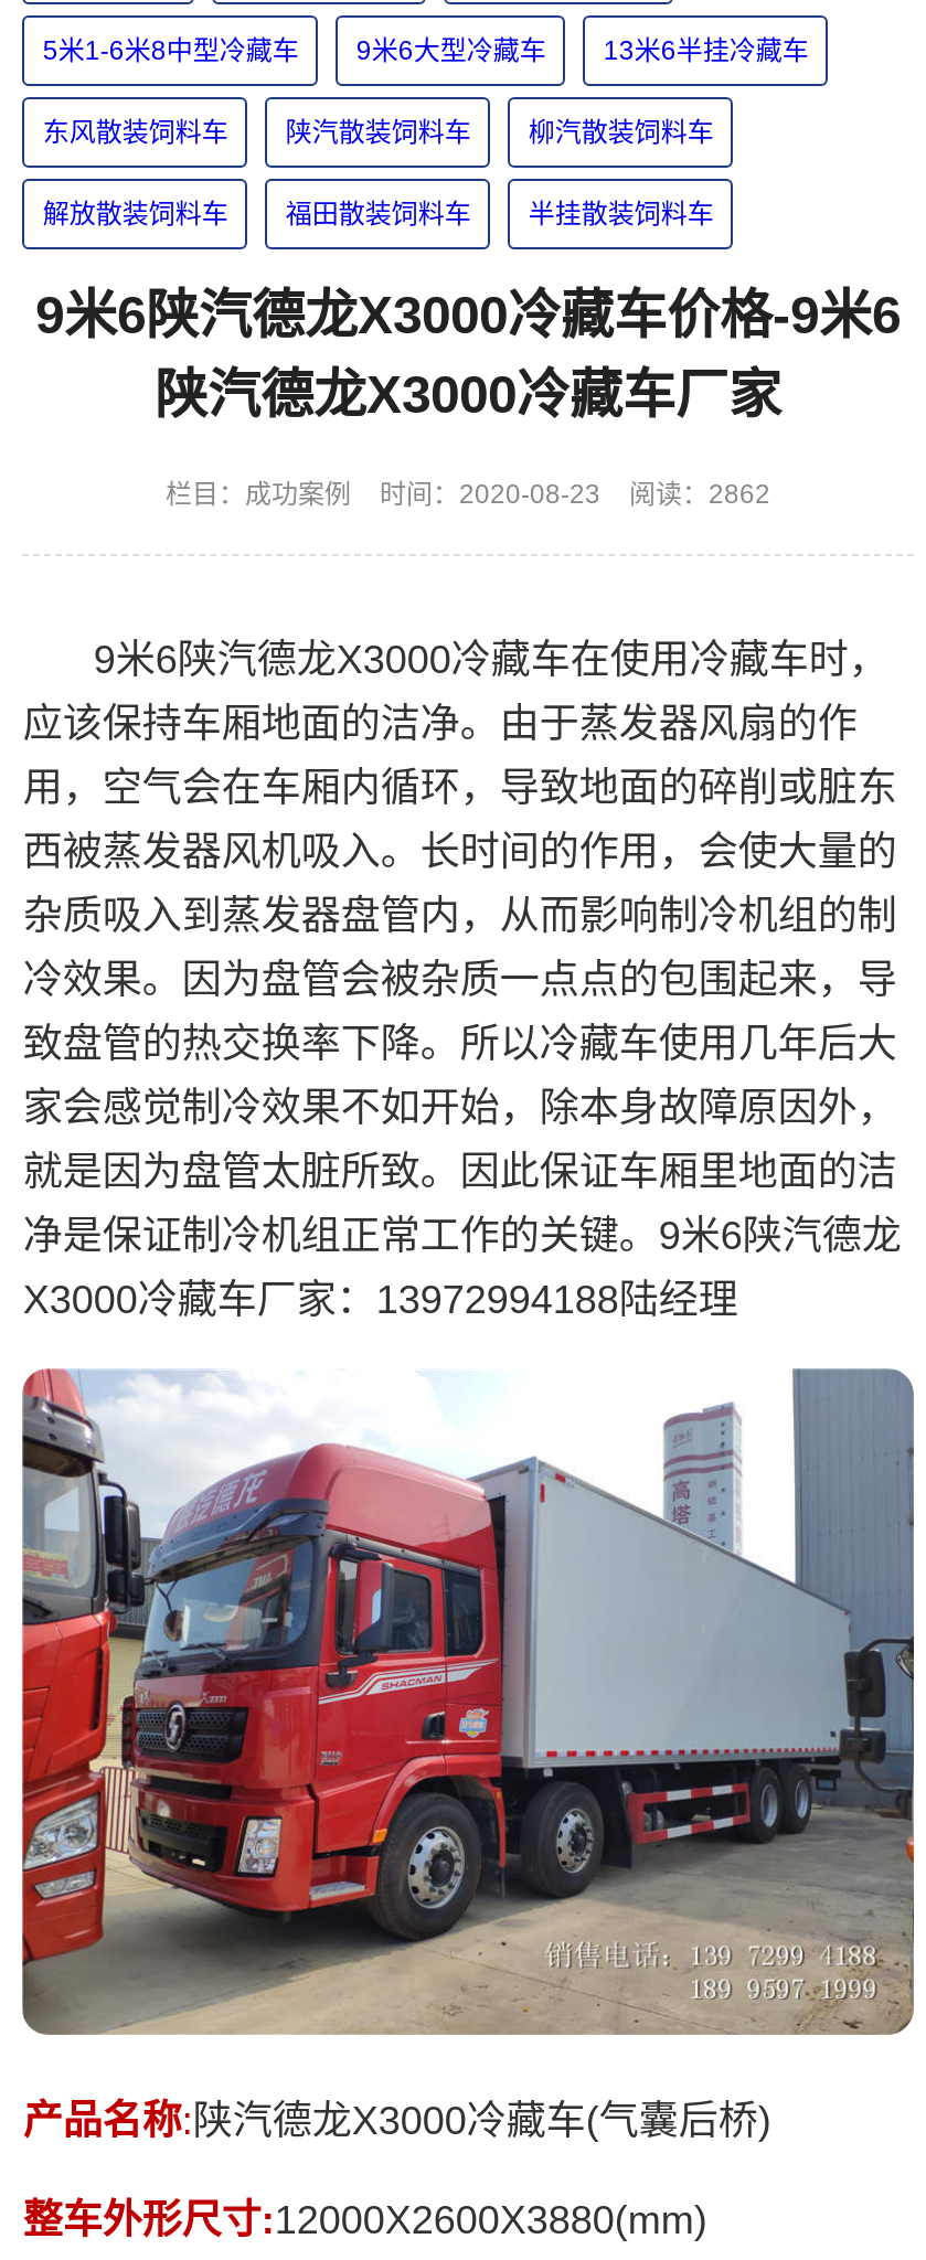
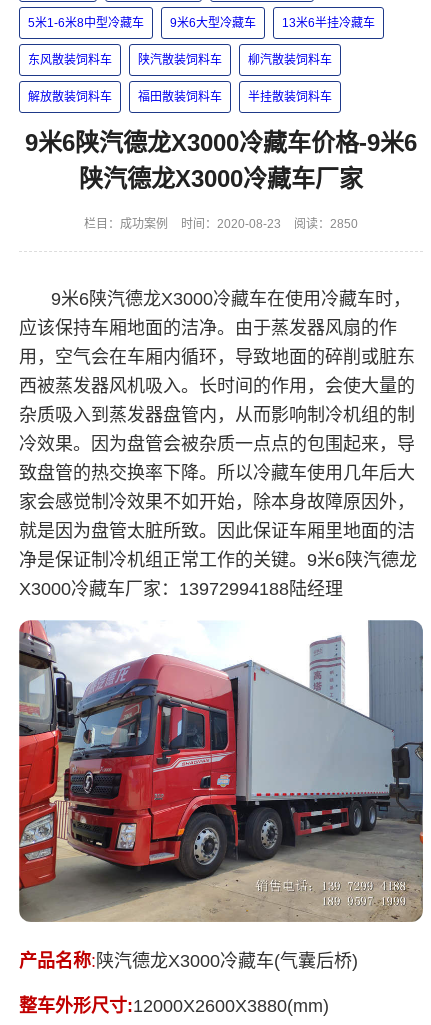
- 栏目：成功案例 时间：2020-08-23 阅读：2862
+ 栏目：成功案例 时间：2020-08-23 阅读：2850
